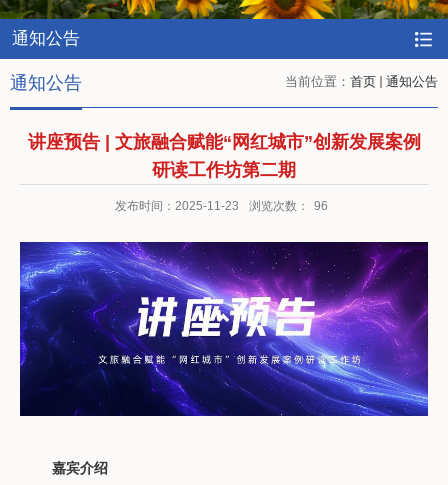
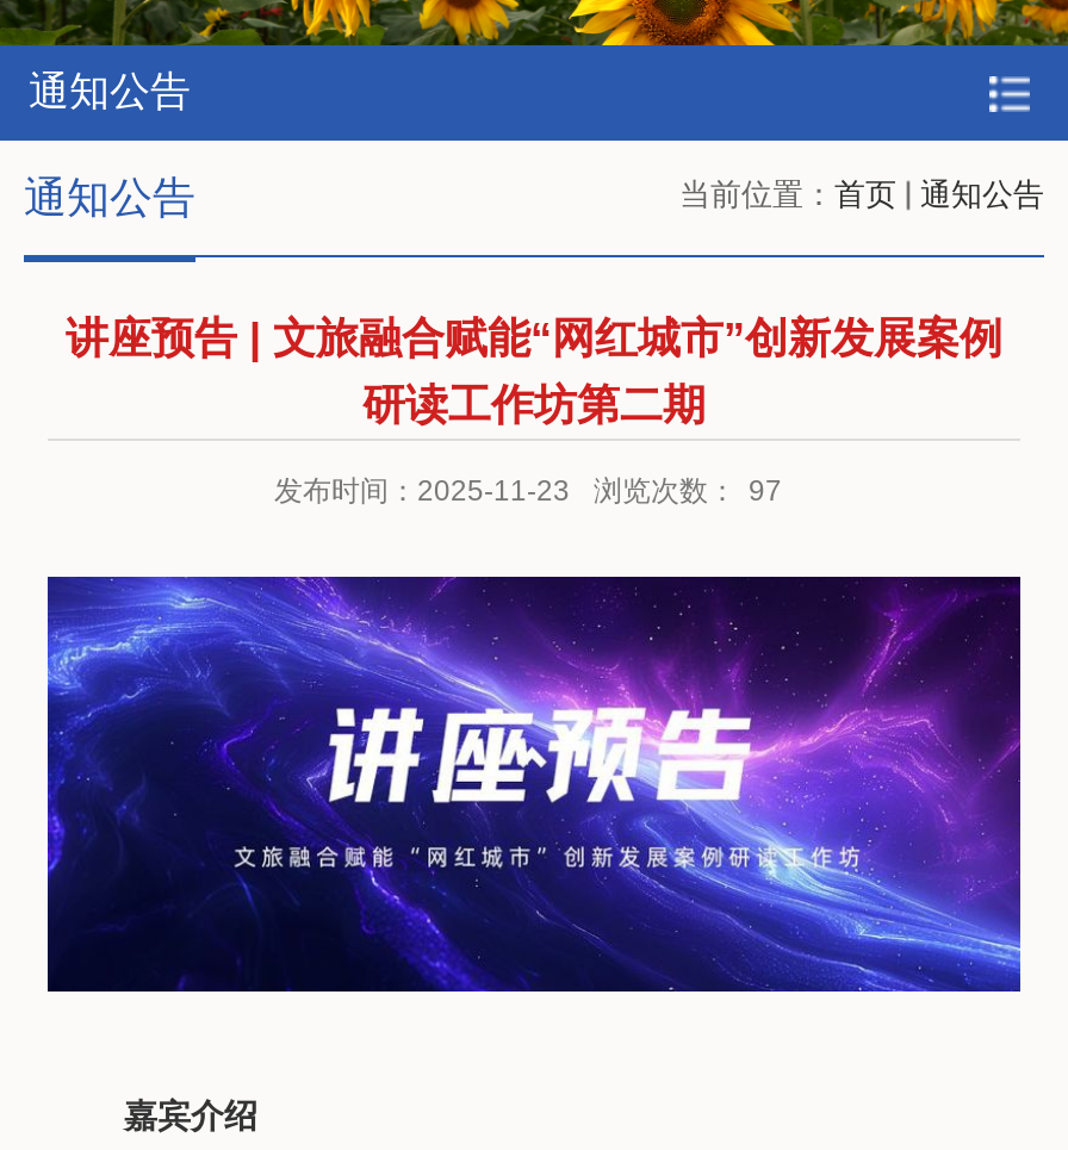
- 发布时间：2025-11-23 浏览次数： 96
+ 发布时间：2025-11-23 浏览次数： 97
